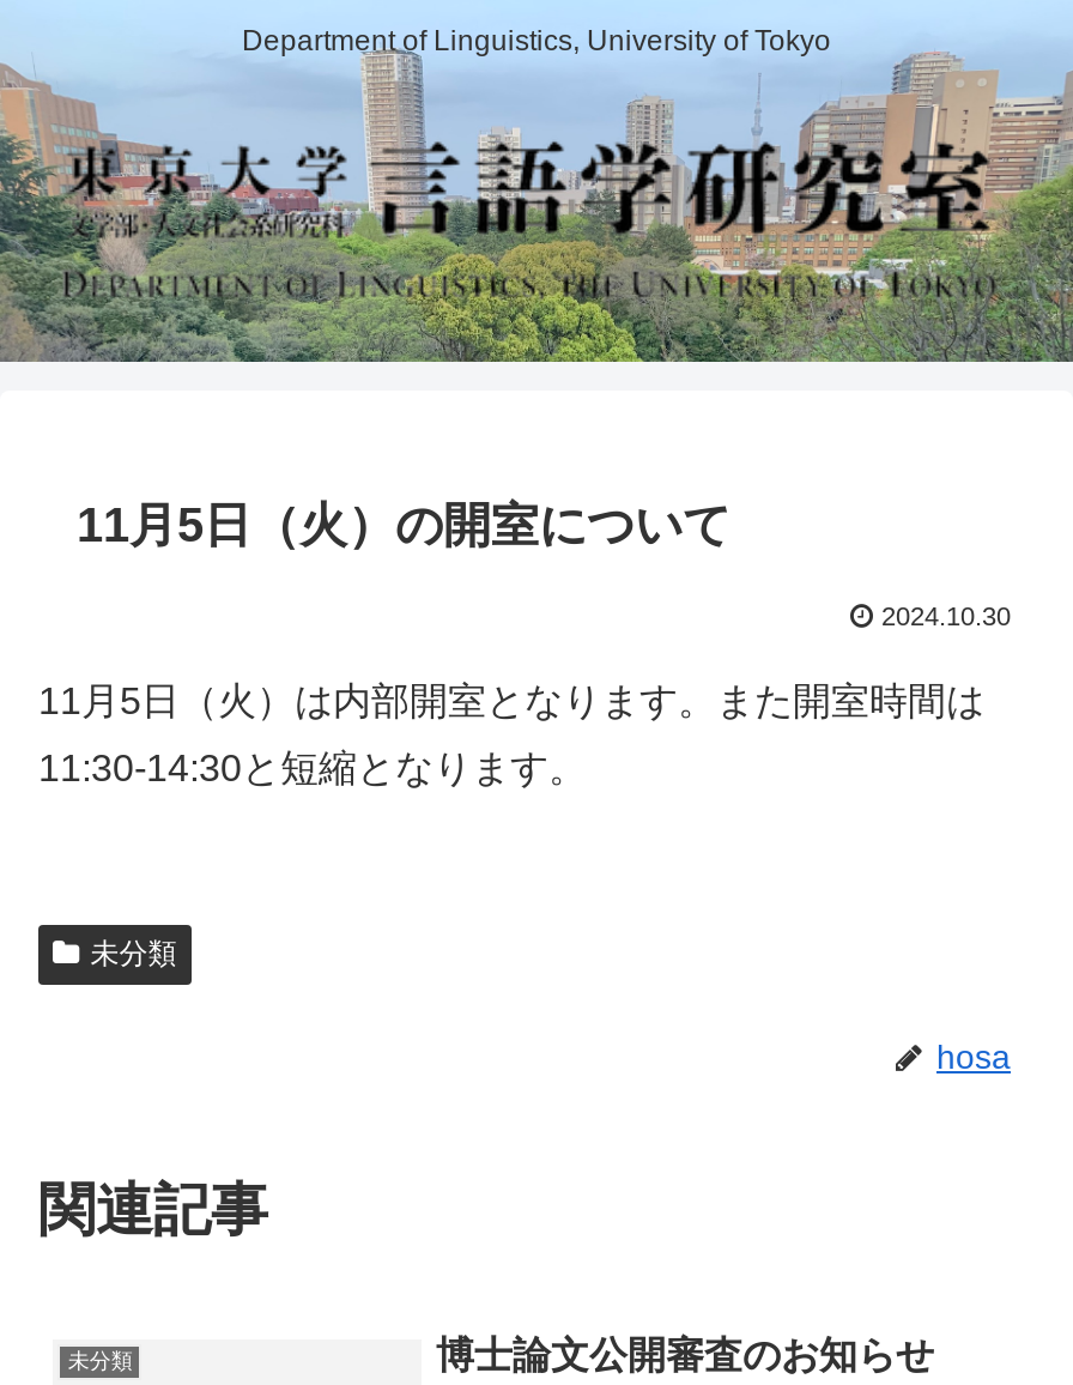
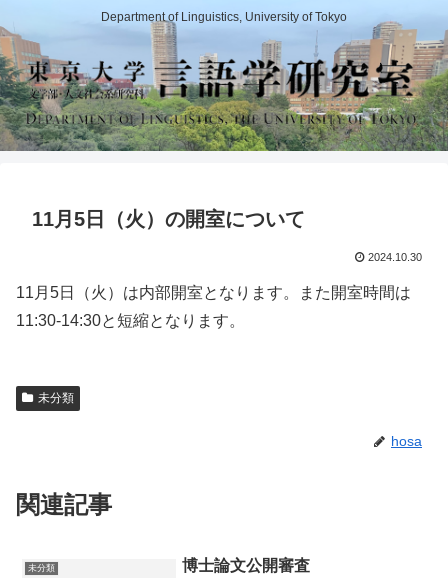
- 博士論文公開審査のお知らせ
+ 博士論文公開審査
